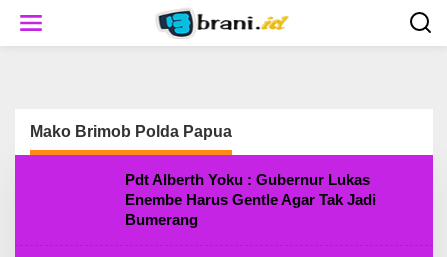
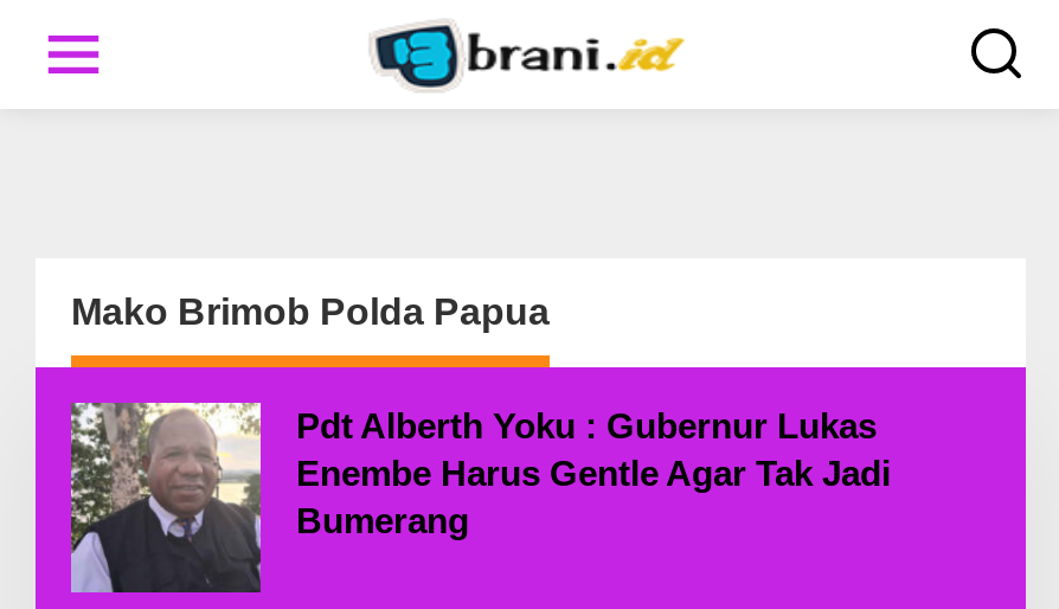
+ [image]
